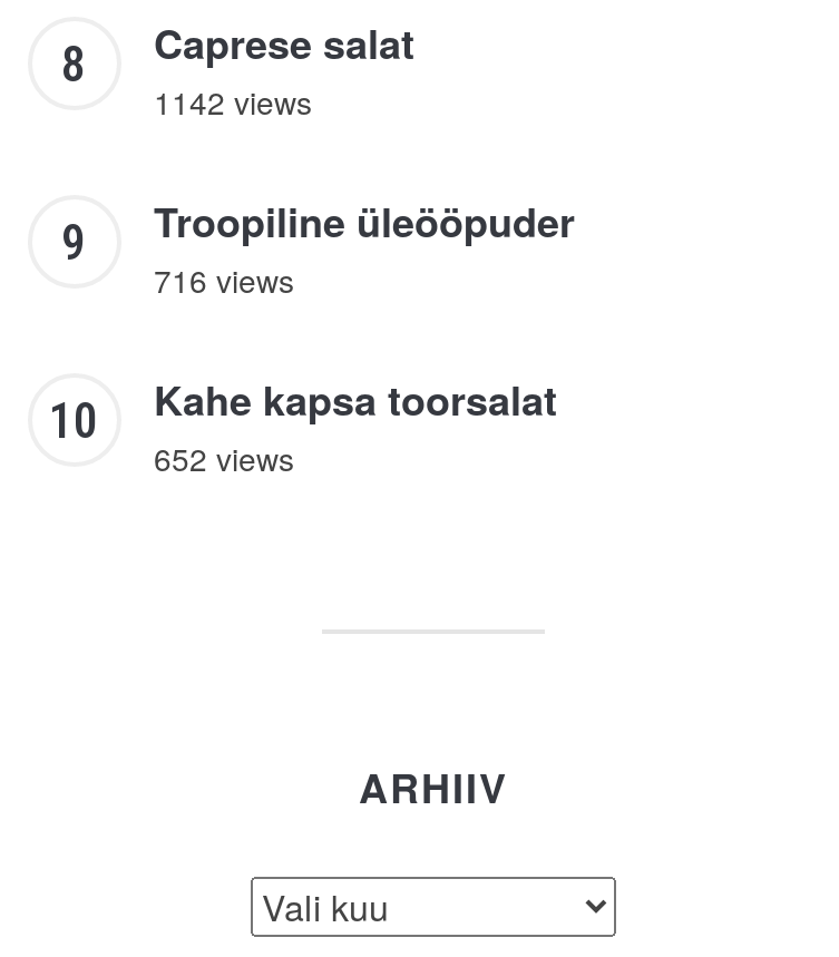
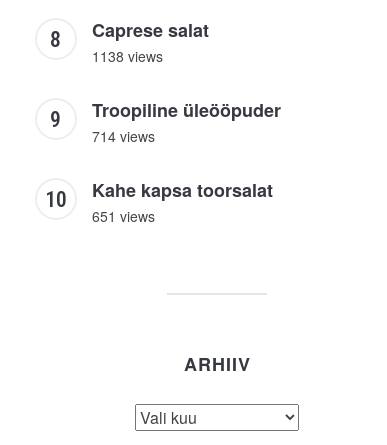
- 1142 views
+ 1138 views

- 716 views
+ 714 views

- 652 views
+ 651 views
